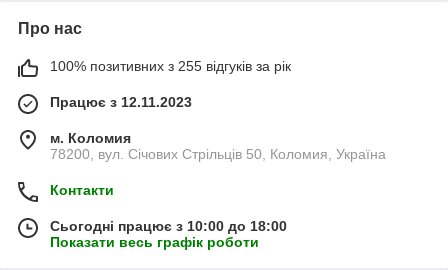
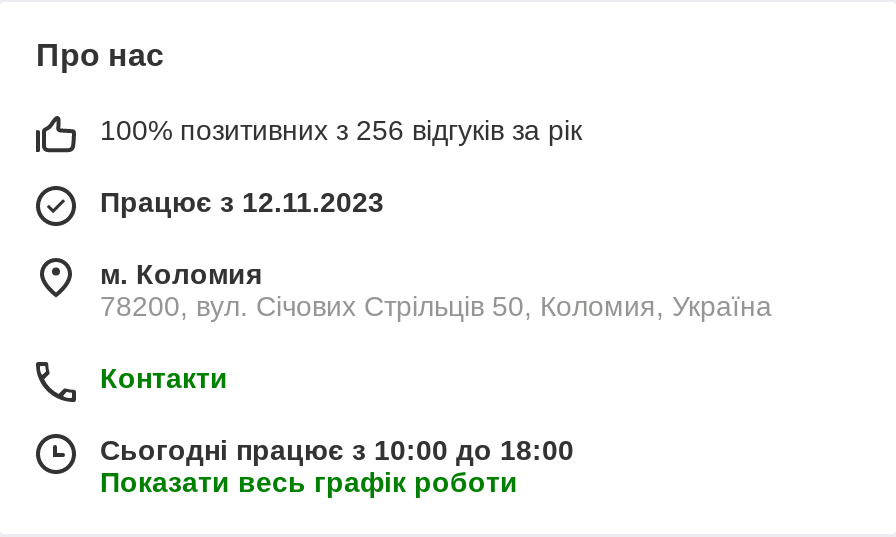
- 100% позитивних з 255 відгуків за рік
+ 100% позитивних з 256 відгуків за рік
